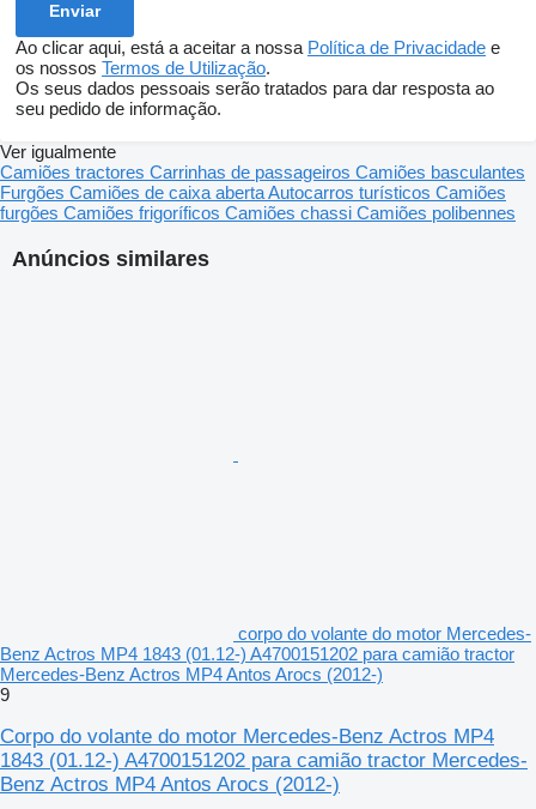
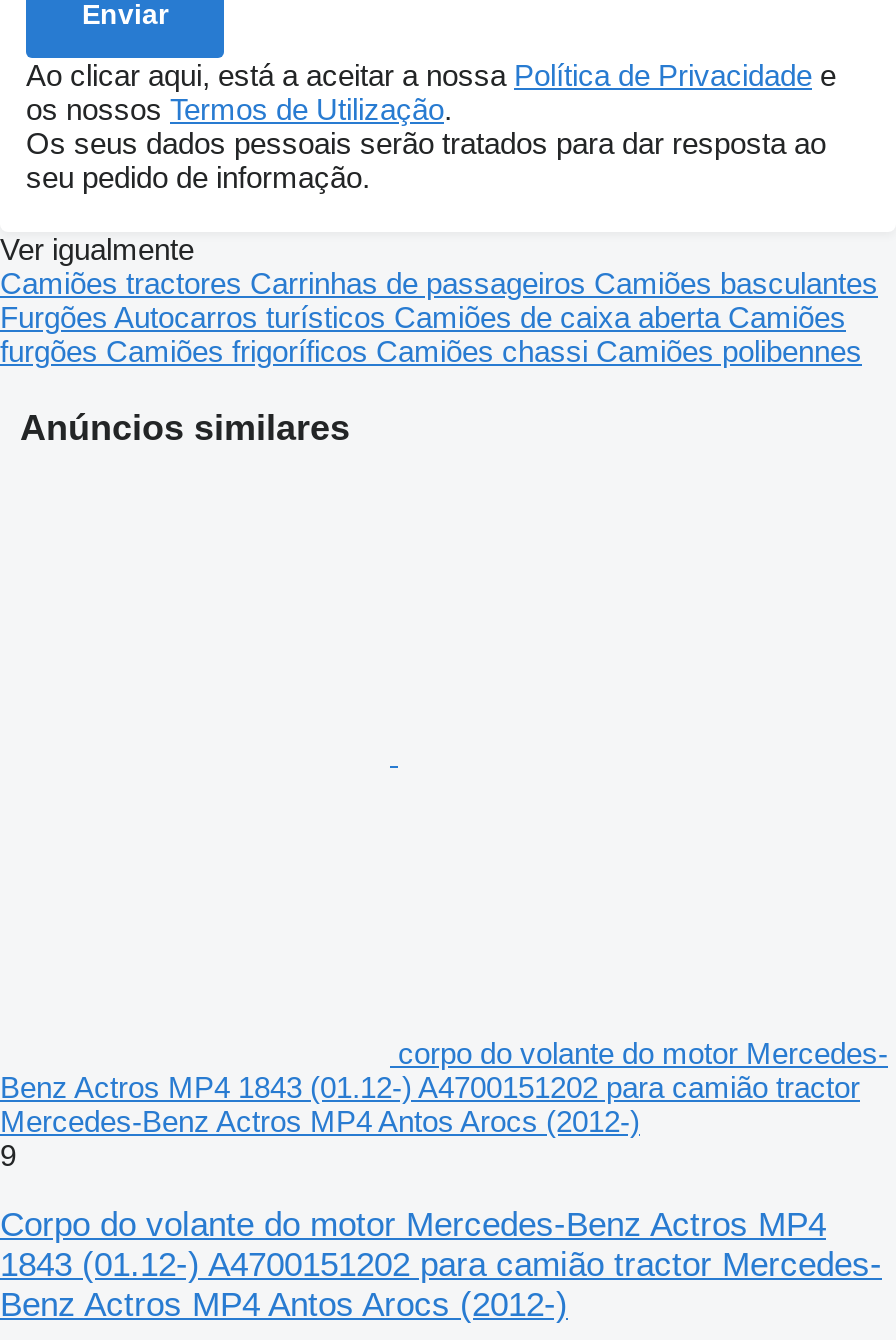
- Furgões Camiões de caixa aberta Autocarros turísticos Camiões
+ Furgões Autocarros turísticos Camiões de caixa aberta Camiões
